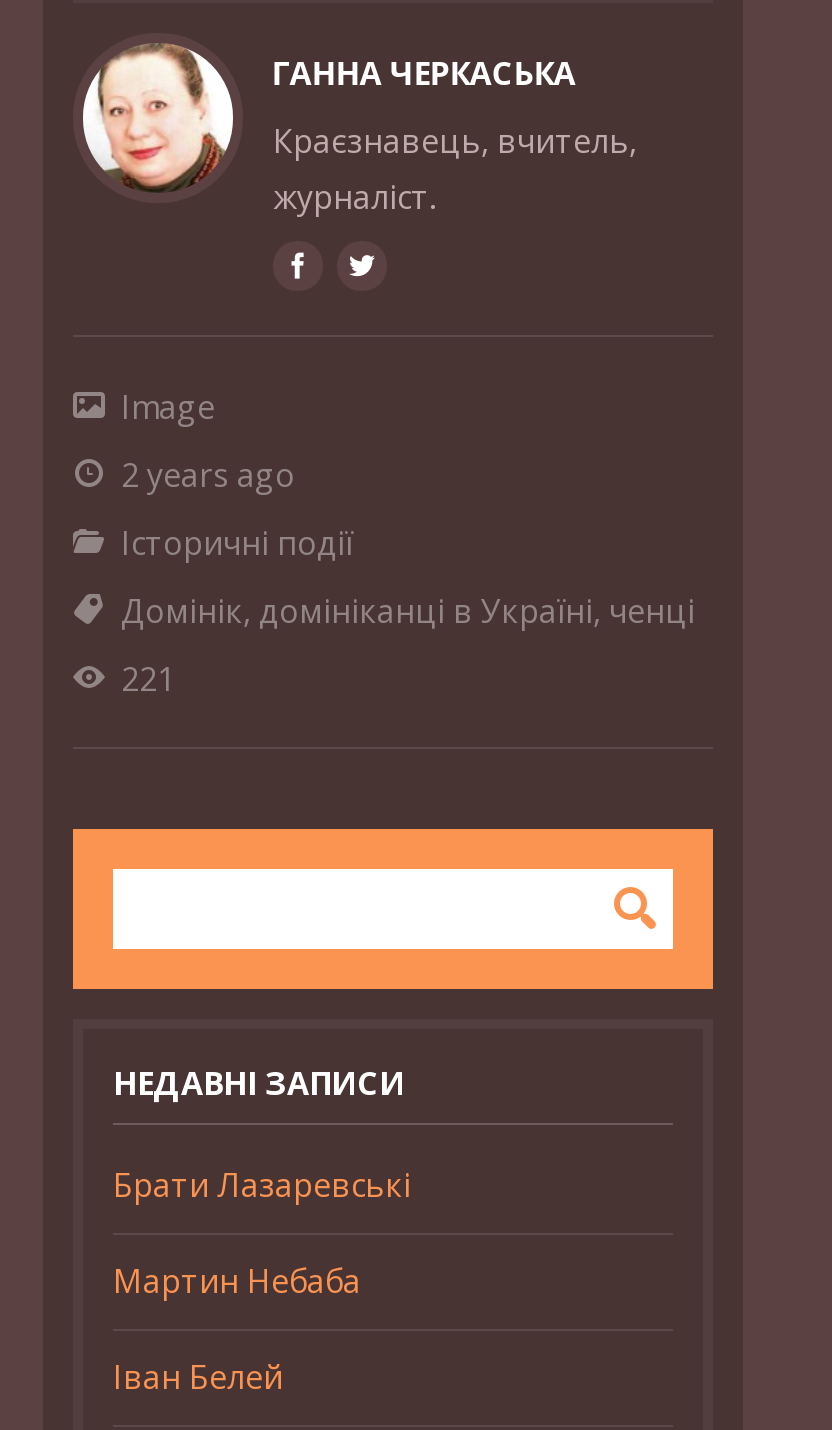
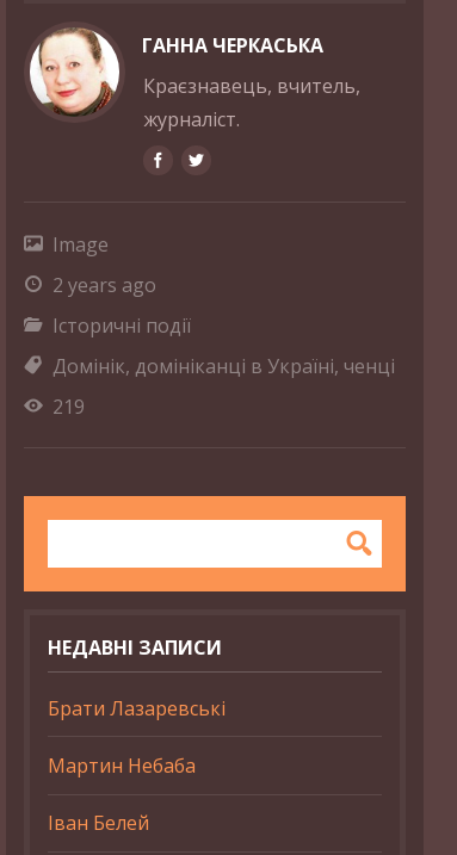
- 221
+ 219
